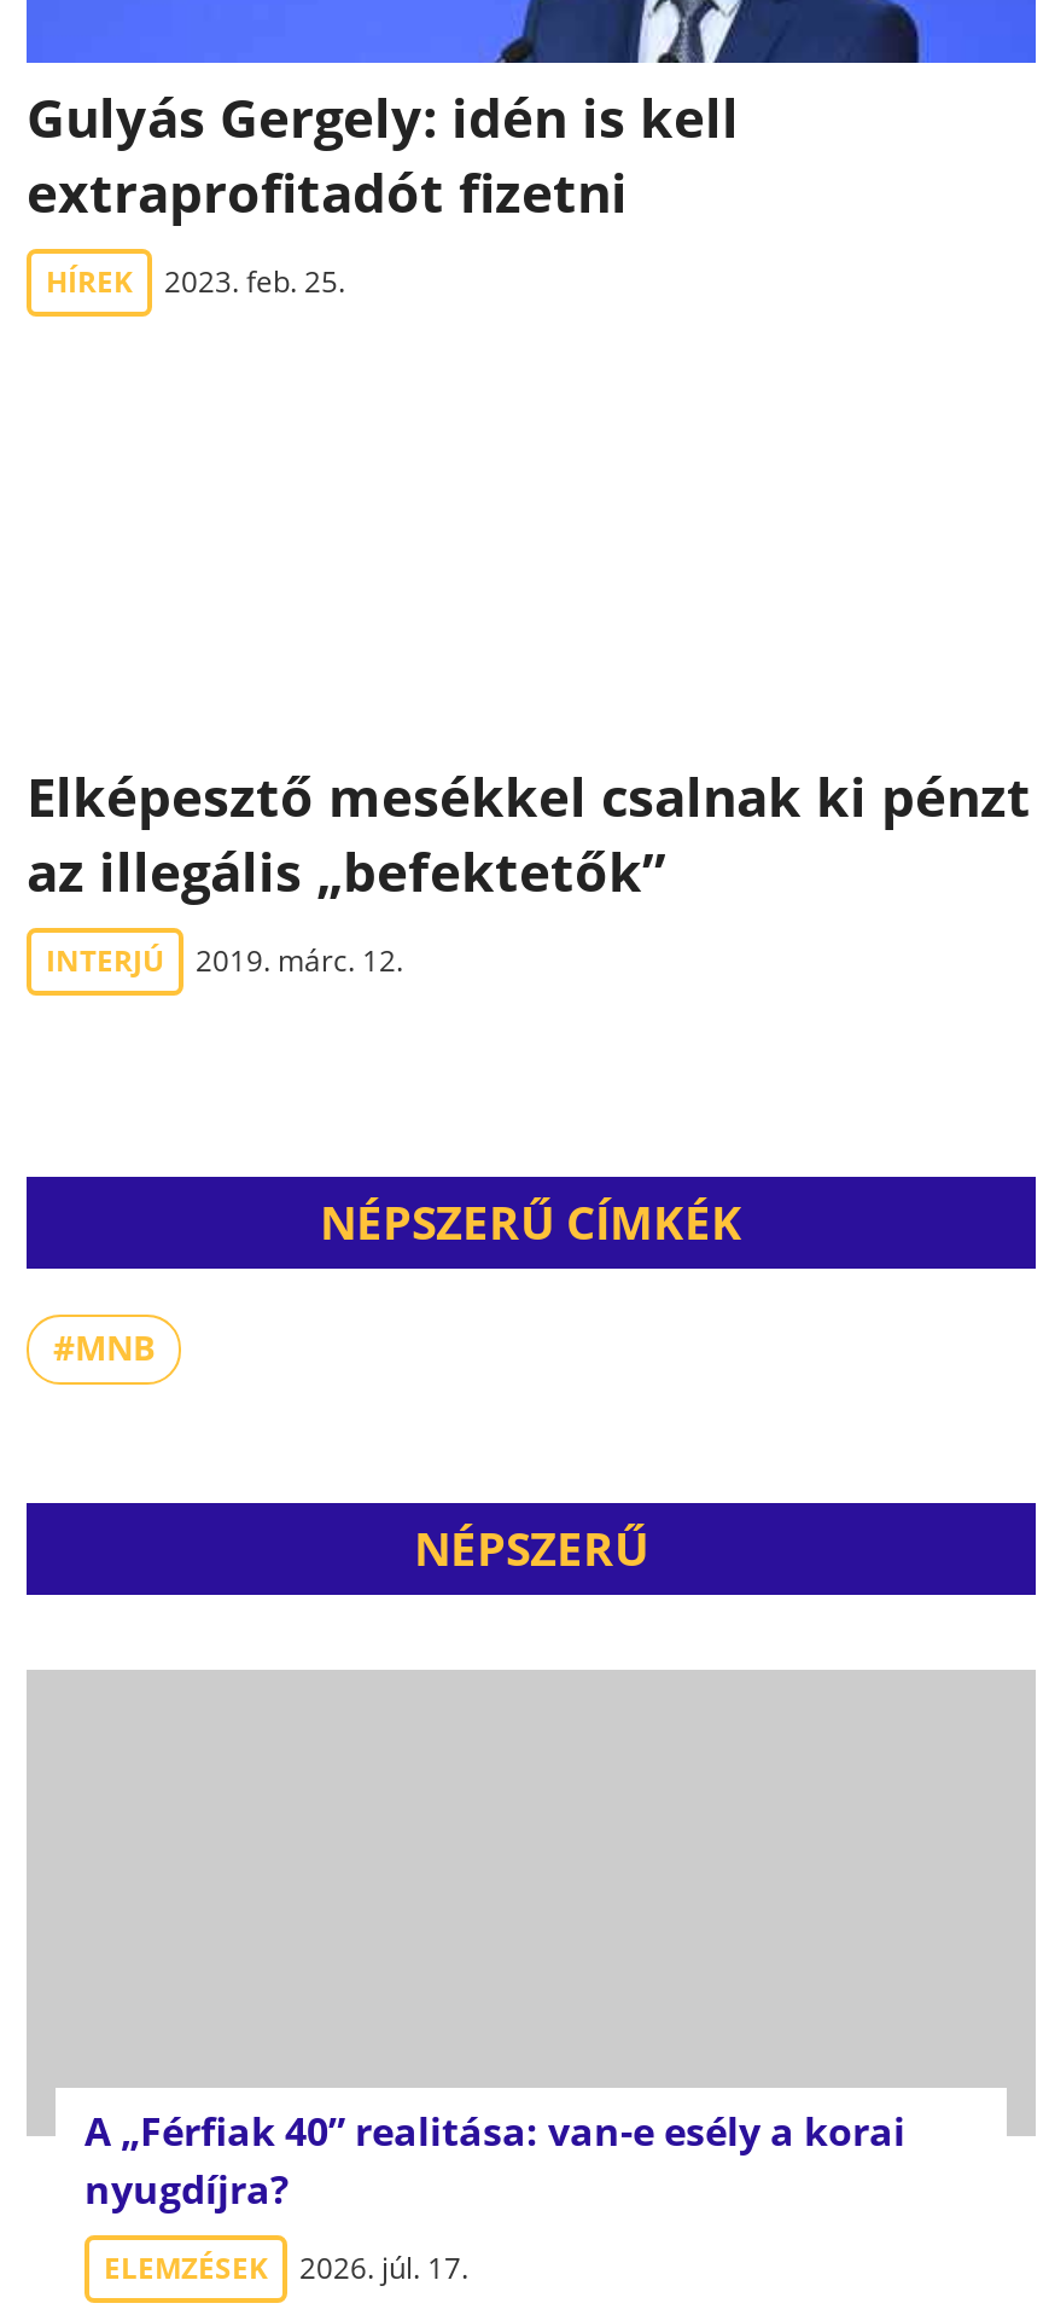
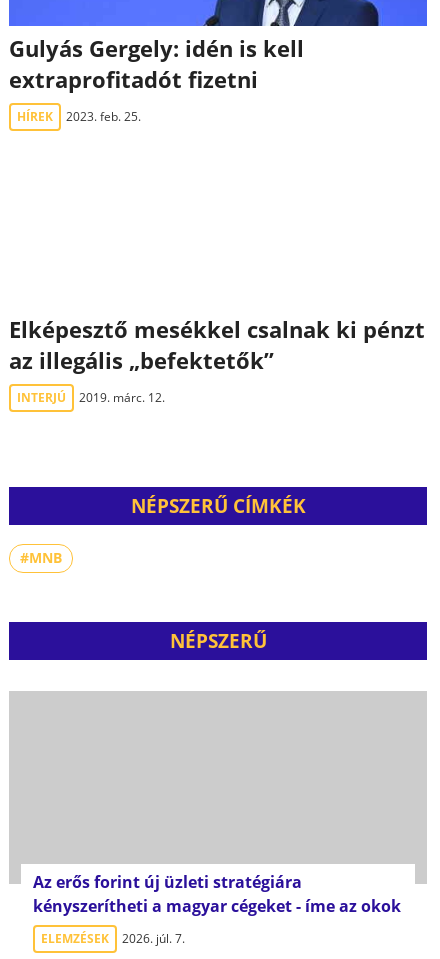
- A „Férfiak 40” realitása: van-e esély a korai
- nyugdíjra?
+ Az erős forint új üzleti stratégiára
+ kényszerítheti a magyar cégeket - íme az okok

- ELEMZÉSEK 2026. júl. 17.
+ ELEMZÉSEK 2026. júl. 7.
